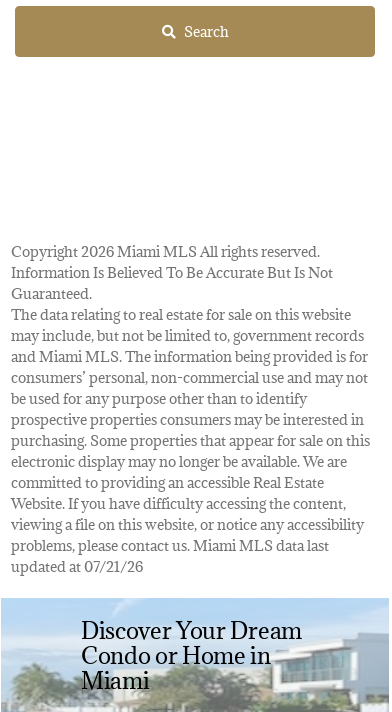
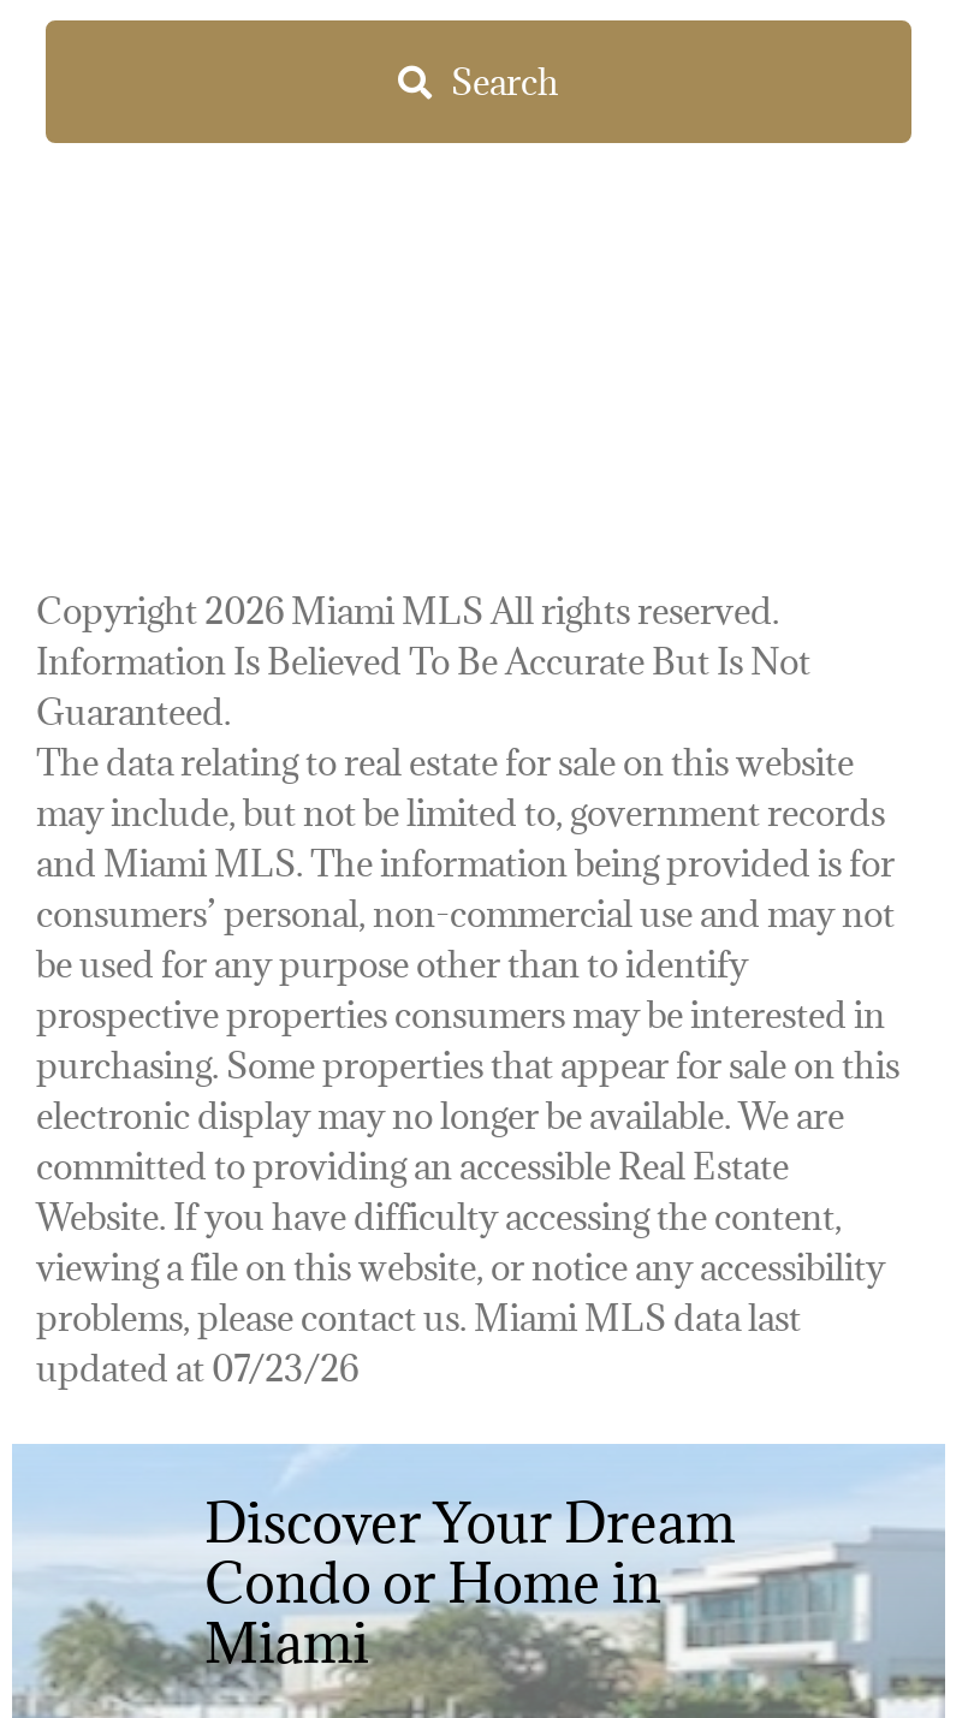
- updated at 07/21/26
+ updated at 07/23/26
